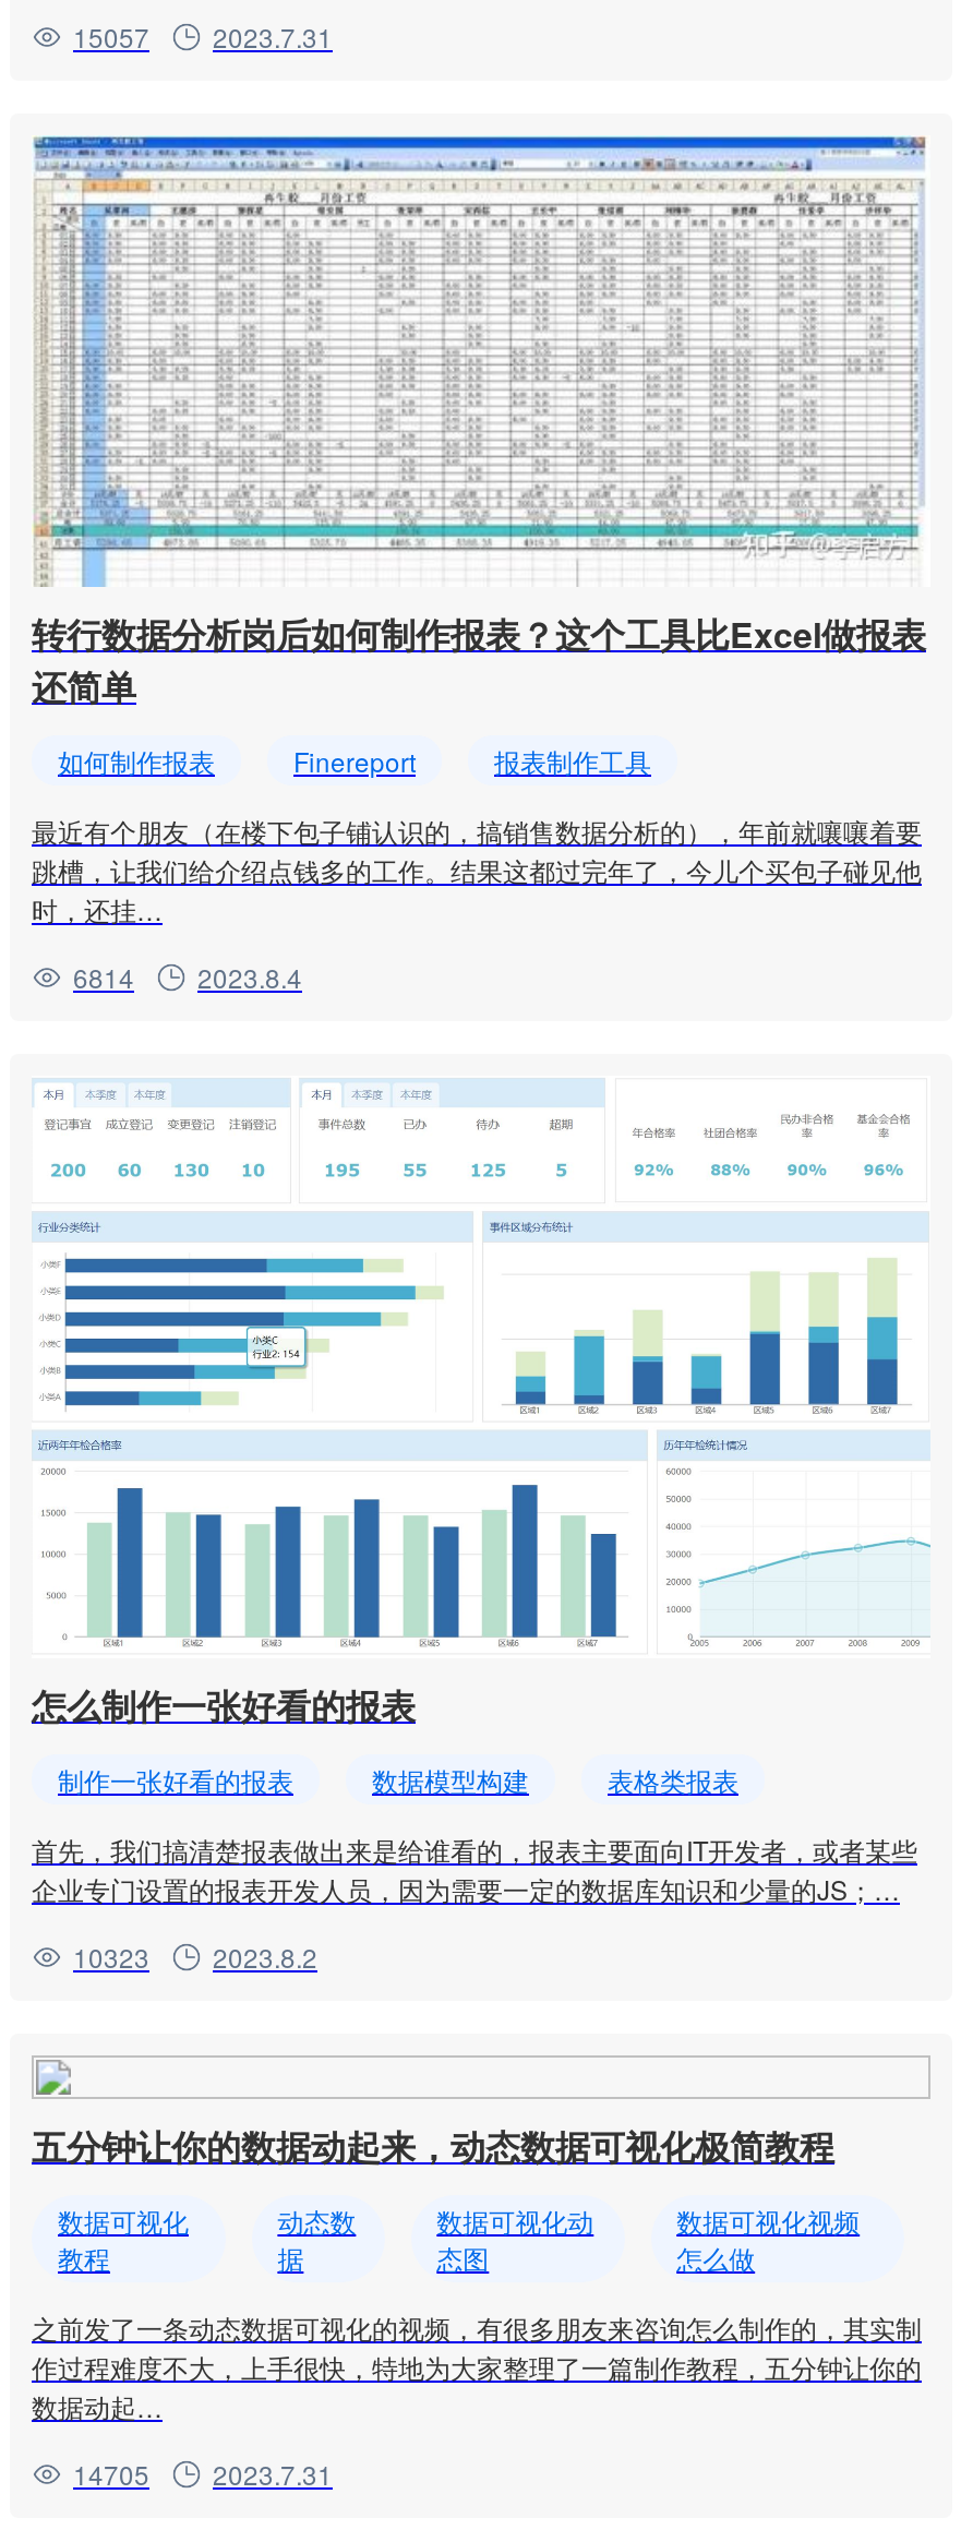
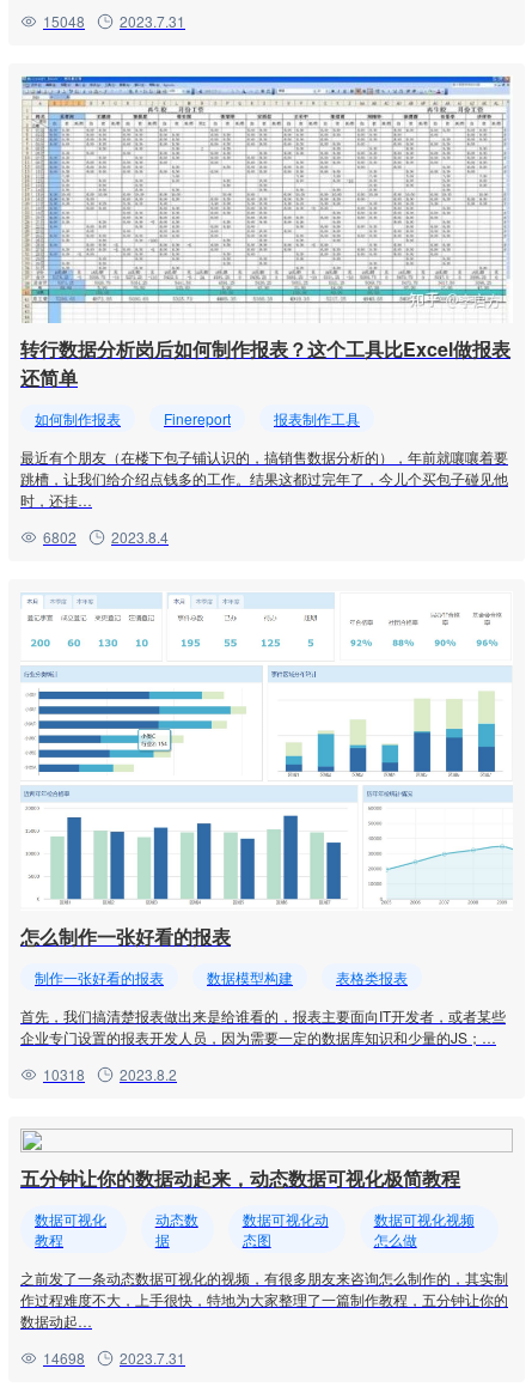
- 15057 2023.7.31
+ 15048 2023.7.31

- 6814 2023.8.4
+ 6802 2023.8.4

- 10323 2023.8.2
+ 10318 2023.8.2

- 14705 2023.7.31
+ 14698 2023.7.31
